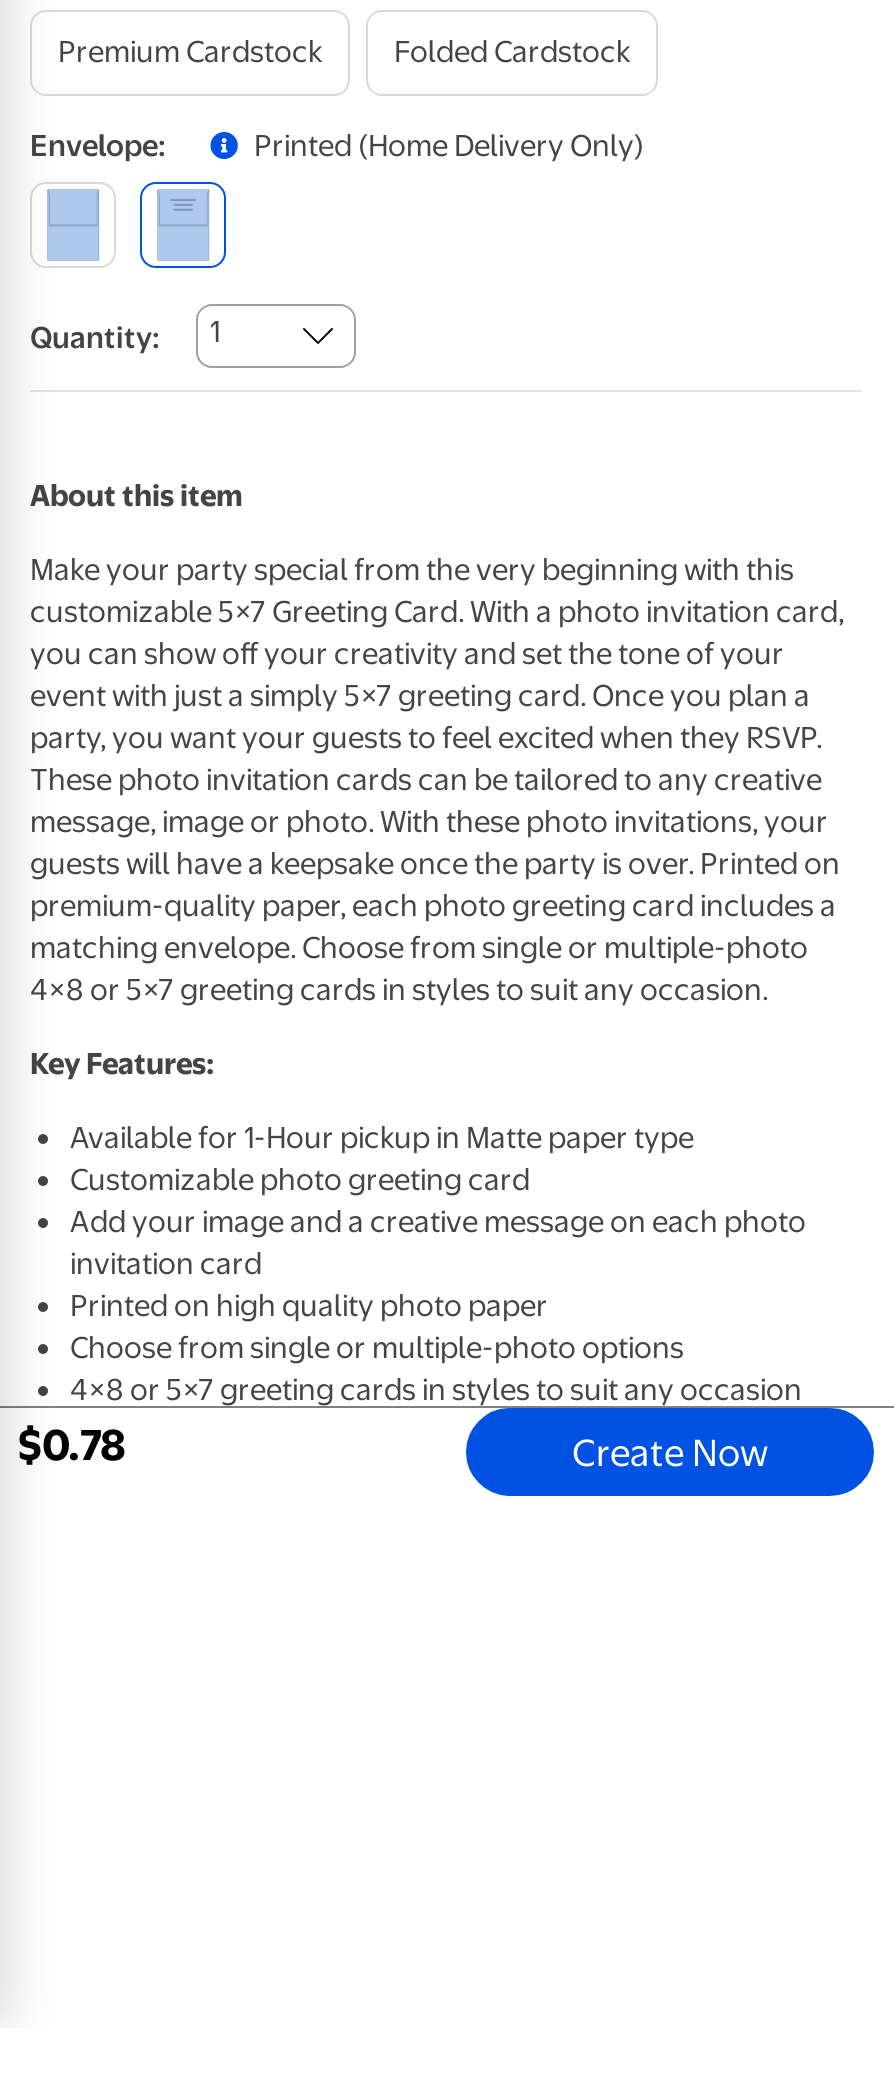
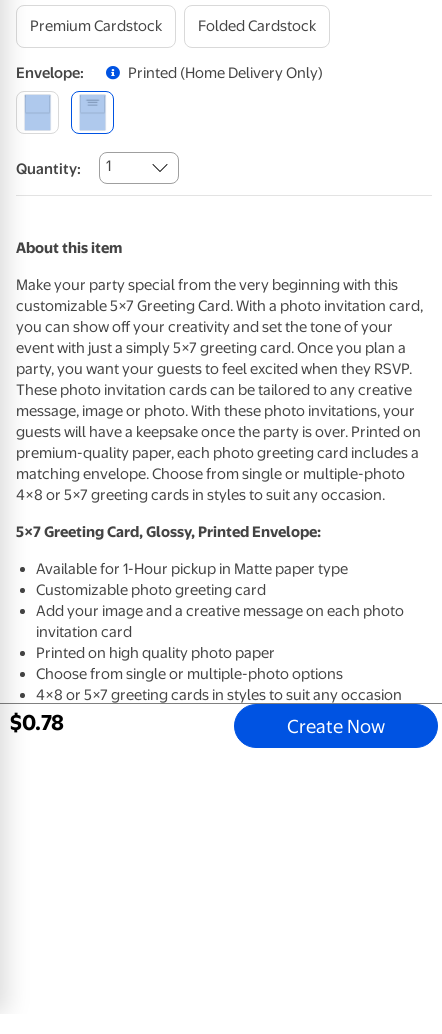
- Key Features:
+ 5×7 Greeting Card, Glossy, Printed Envelope:
